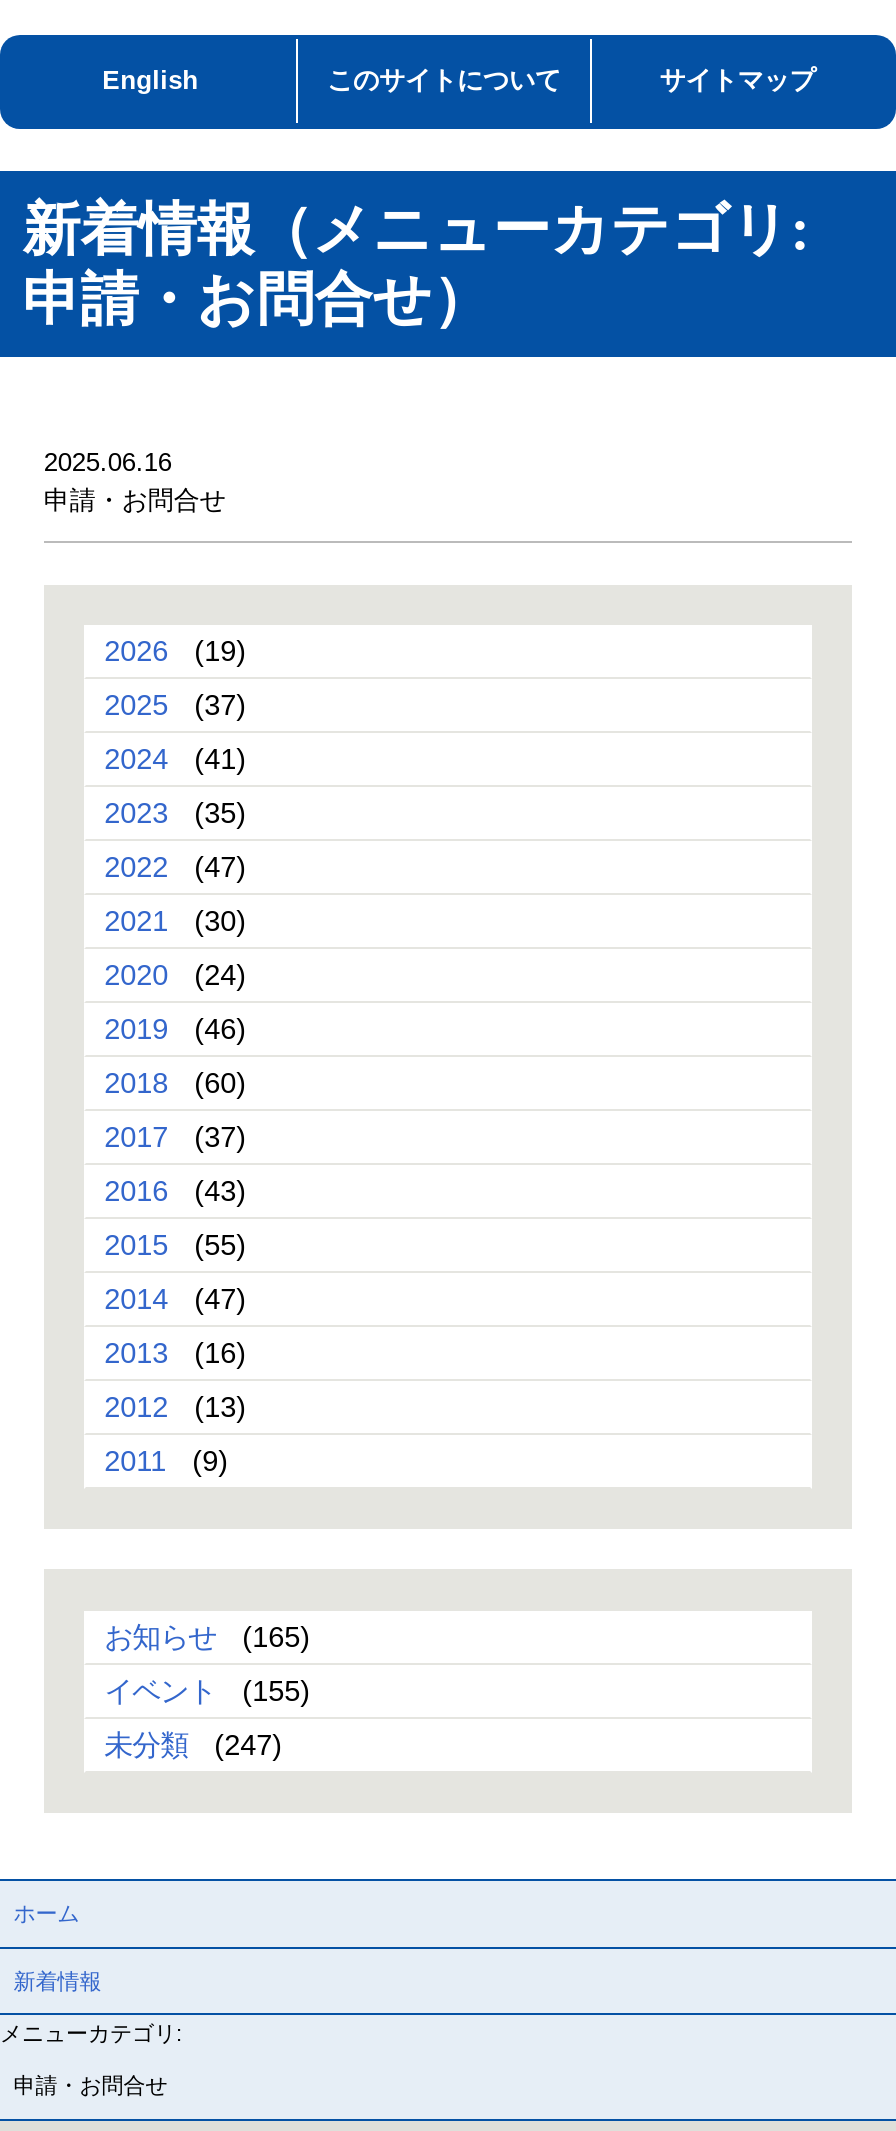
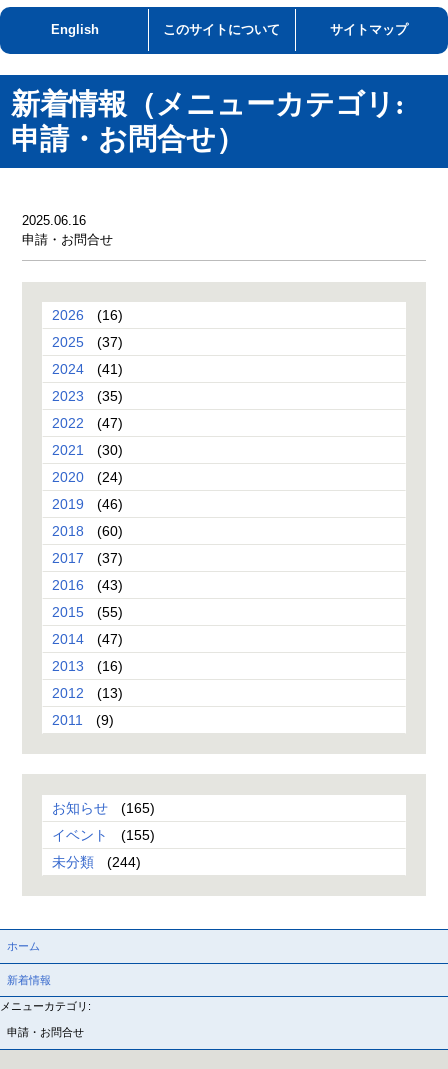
- 2026 (19)
+ 2026 (16)

- 未分類 (247)
+ 未分類 (244)
